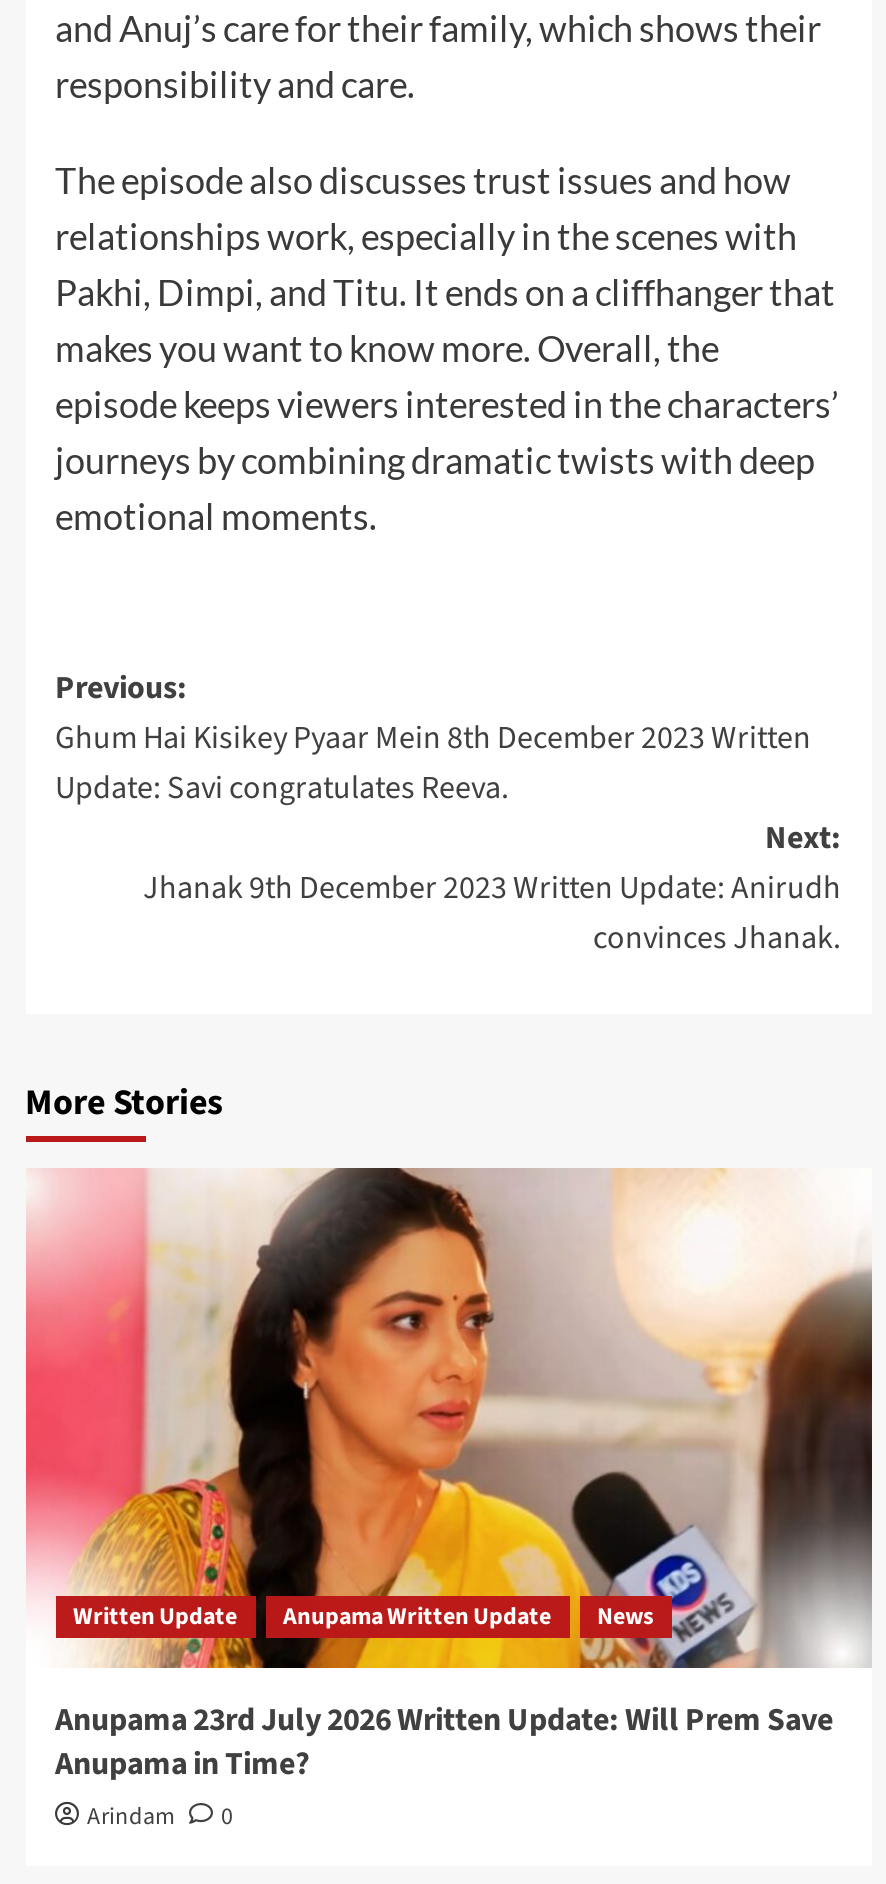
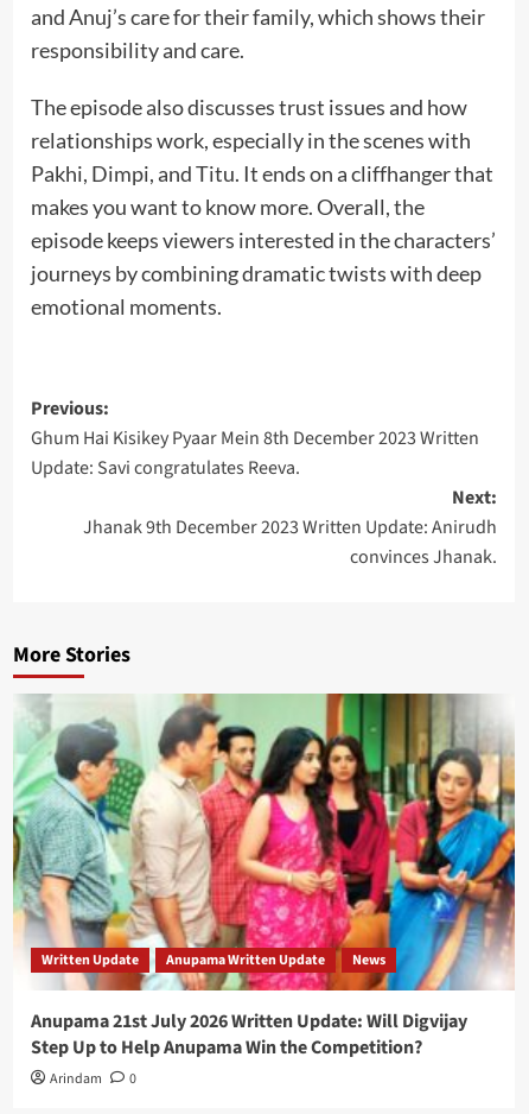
- [image]
- Anupama 23rd July 2026 Written Update: Will Prem Save
- Anupama in Time?
+ [image]
+ Anupama 21st July 2026 Written Update: Will Digvijay
+ Step Up to Help Anupama Win the Competition?
